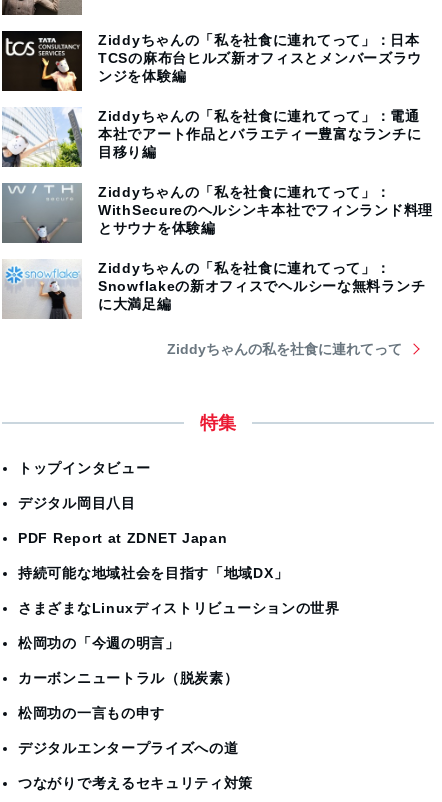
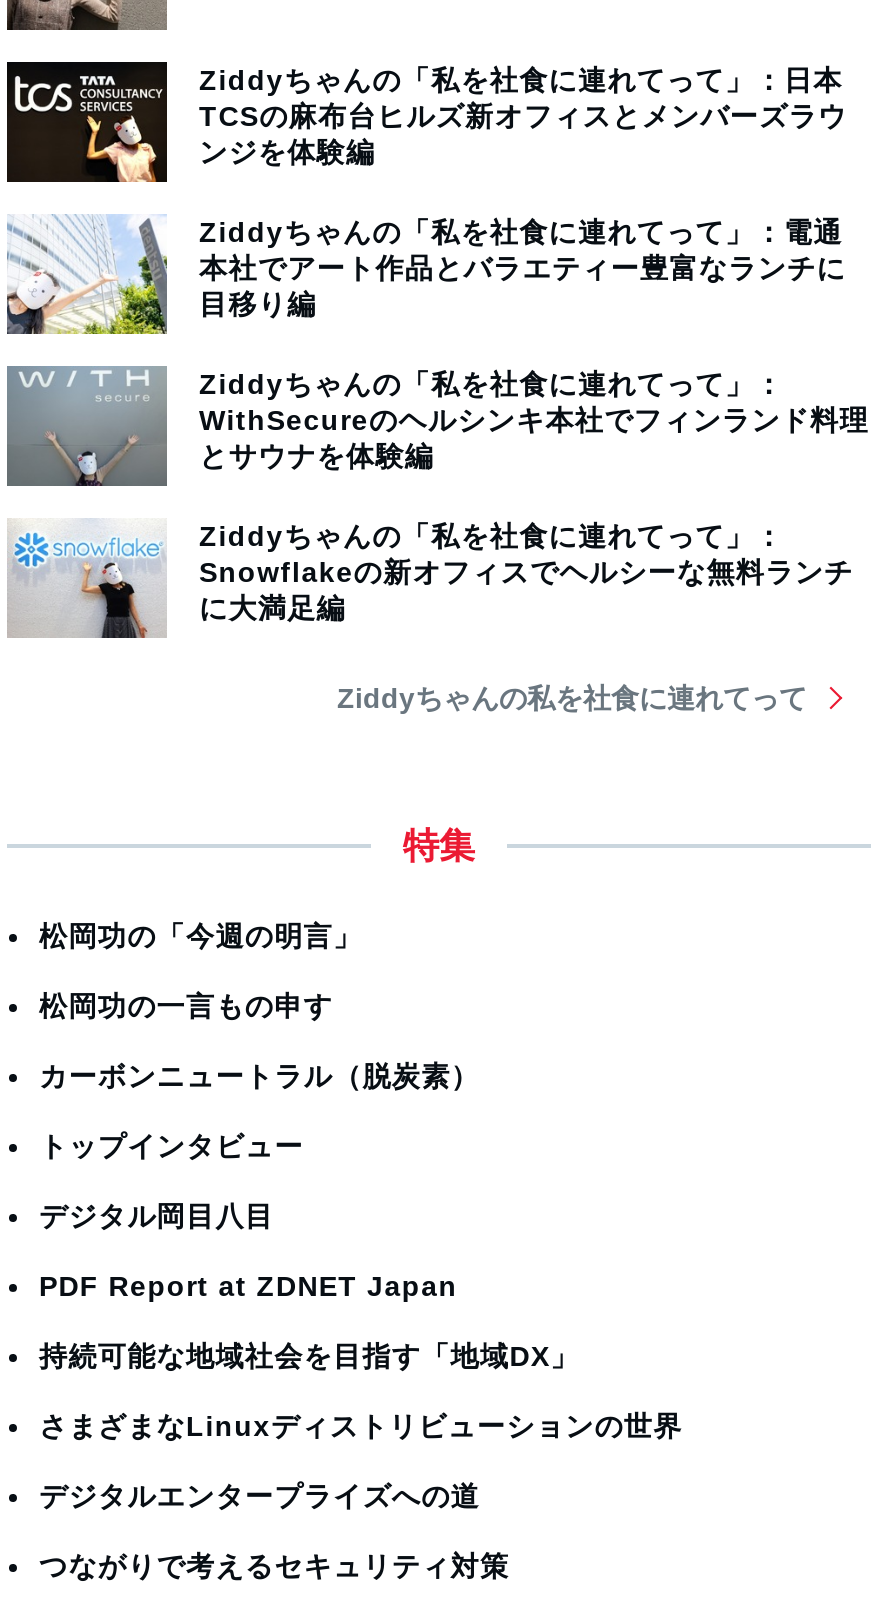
moved down: トップインタビュー | デジタル岡目八目 | PDF Report at ZDNET Japan | 持続可能な地域社会を目指す「地域DX」 | さまざまなLinuxディストリビューションの世界

moved up: 松岡功の「今週の明言」 | カーボンニュートラル（脱炭素） | 松岡功の一言もの申す
